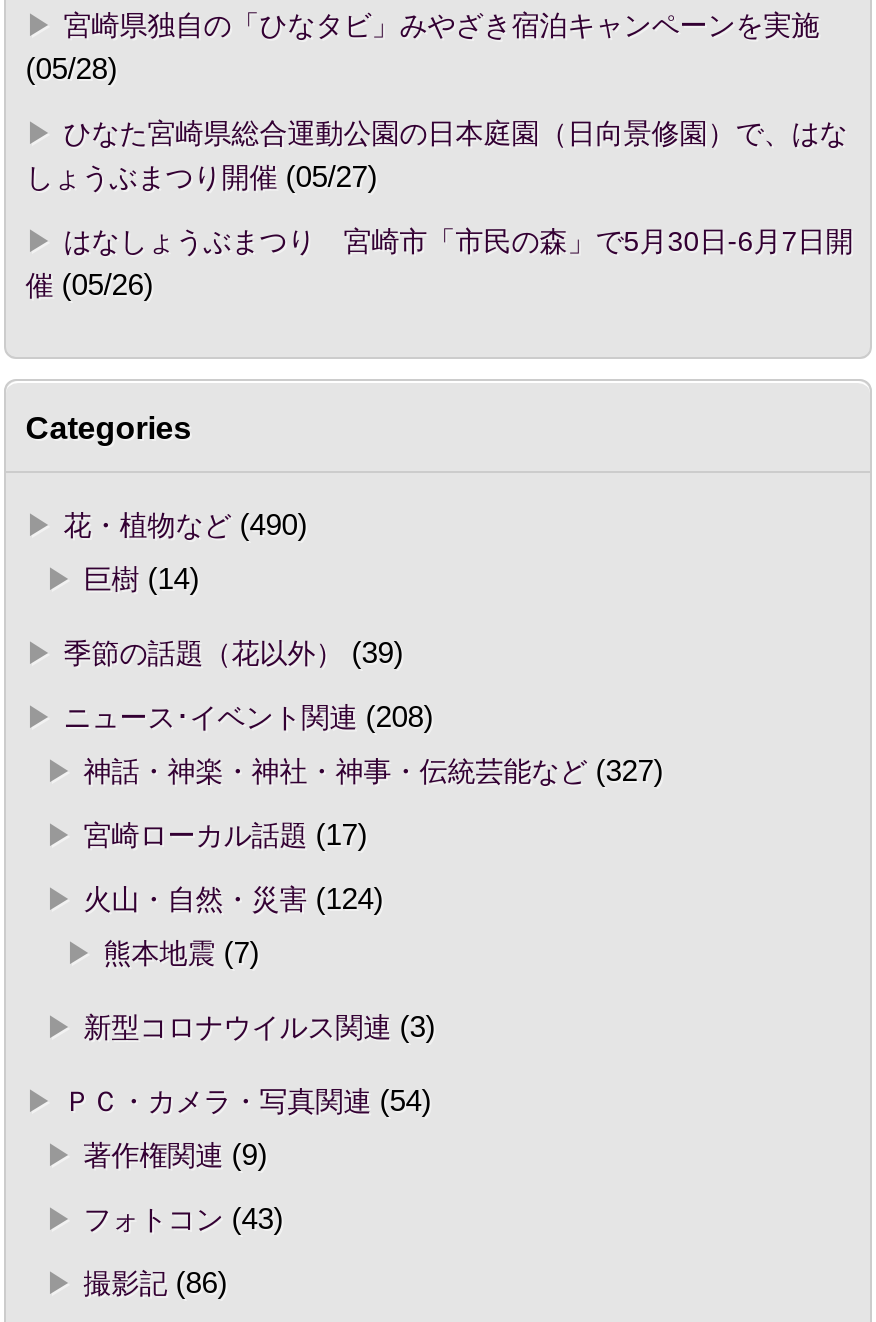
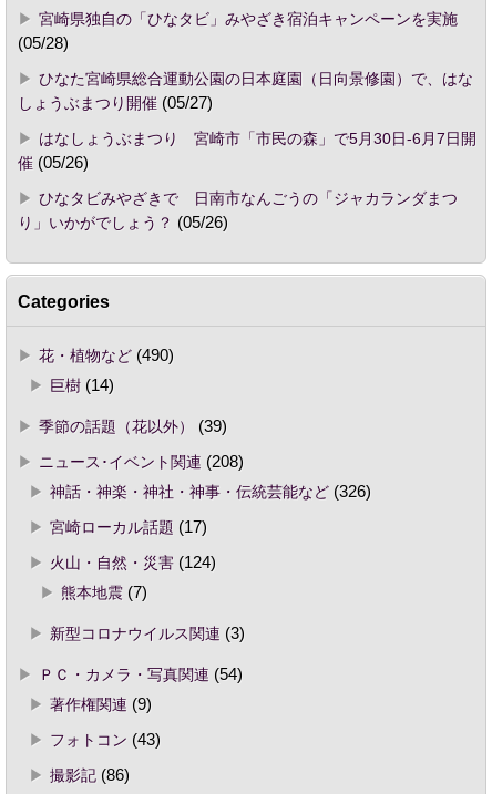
+ ひなタビみやざきで 日南市なんごうの「ジャカランダまつ
+ り」いかがでしょう？(05/26)

- 神話・神楽・神社・神事・伝統芸能など(327)
+ 神話・神楽・神社・神事・伝統芸能など(326)
